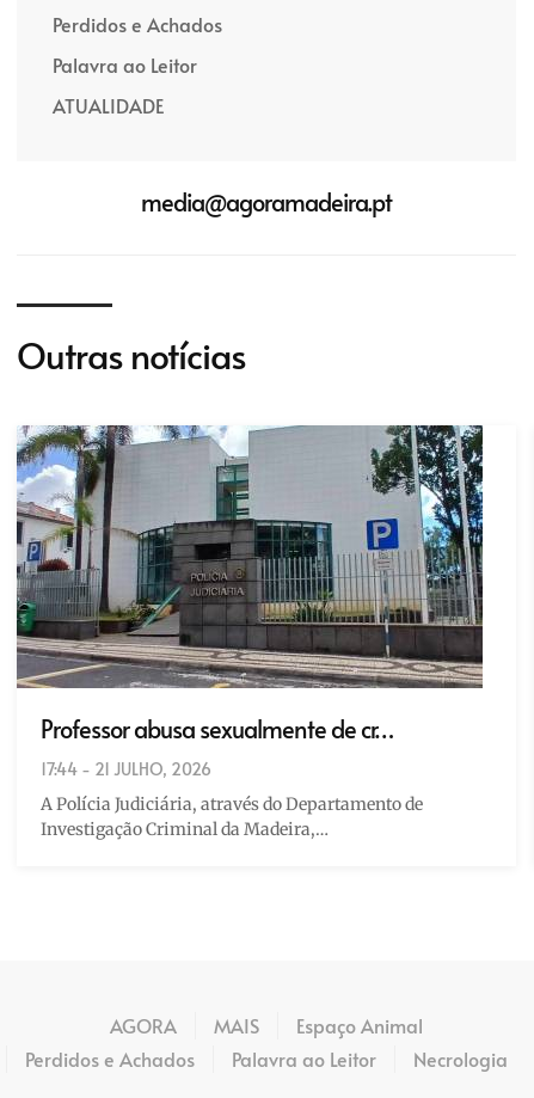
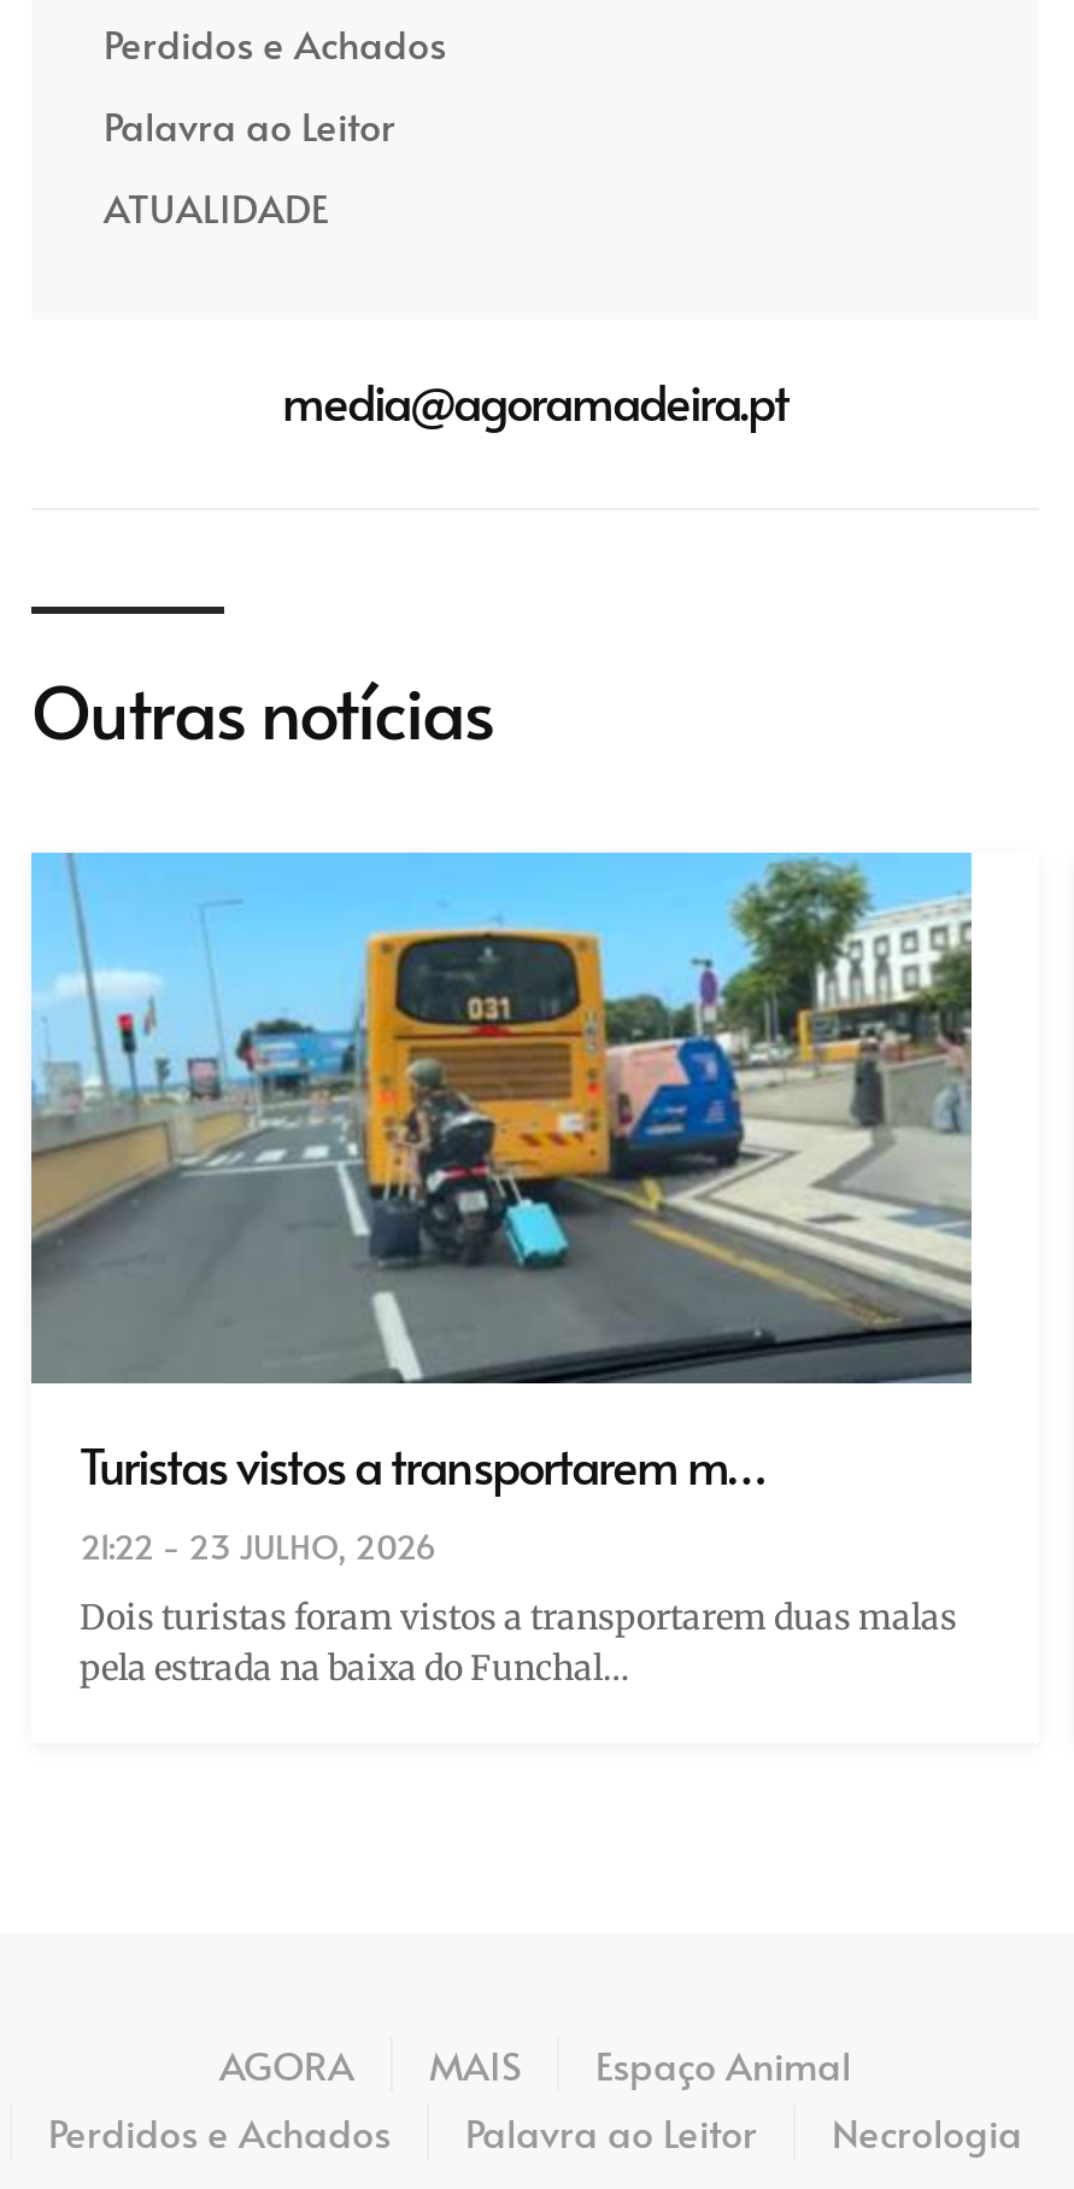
- [image]
- Professor abusa sexualmente de cr…
- 17:44 - 21 JULHO, 2026
+ [image]
+ Turistas vistos a transportarem m…
+ 21:22 - 23 JULHO, 2026

- A Polícia Judiciária, através do Departamento de
- Investigação Criminal da Madeira,…
+ Dois turistas foram vistos a transportarem duas malas
+ pela estrada na baixa do Funchal…
